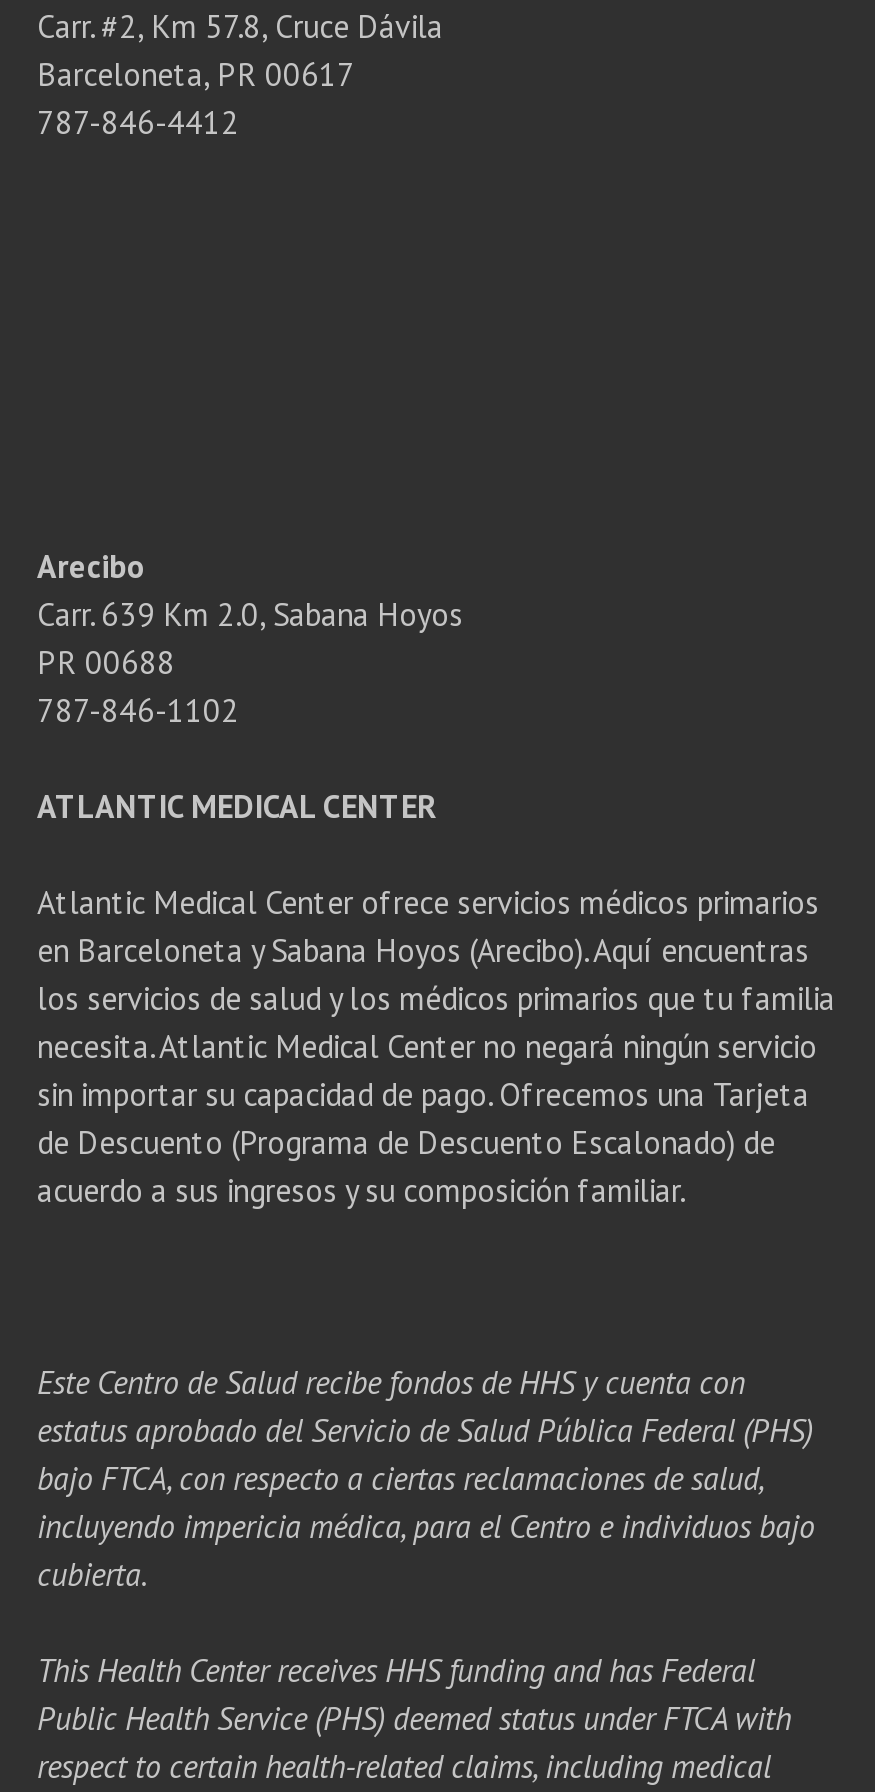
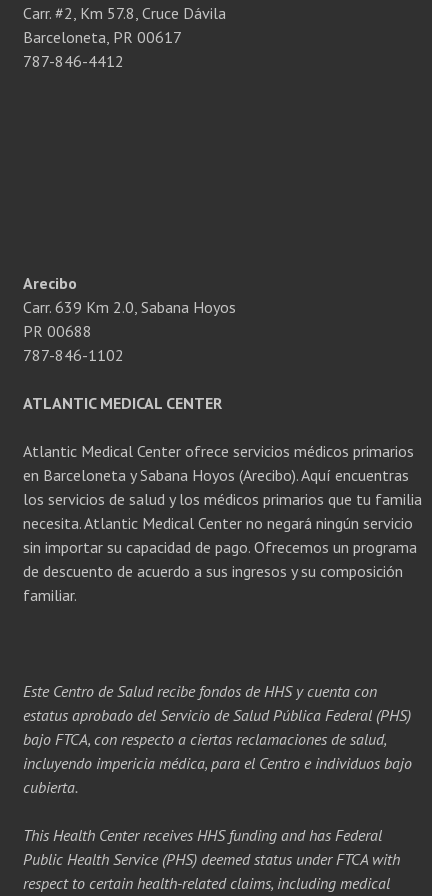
- sin importar su capacidad de pago. Ofrecemos una Tarjeta
- de Descuento (Programa de Descuento Escalonado) de
- acuerdo a sus ingresos y su composición familiar.
+ sin importar su capacidad de pago. Ofrecemos un programa
+ de descuento de acuerdo a sus ingresos y su composición
+ familiar.
